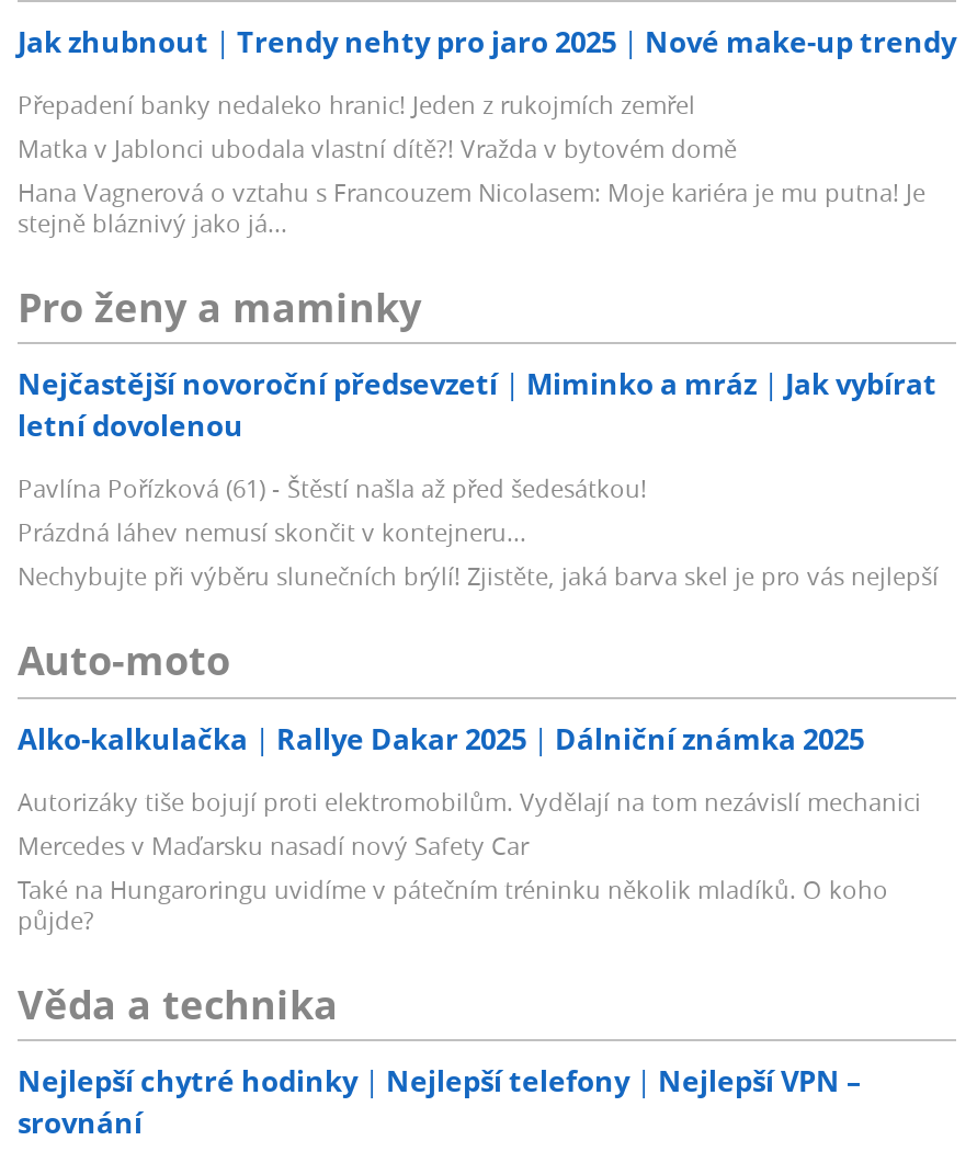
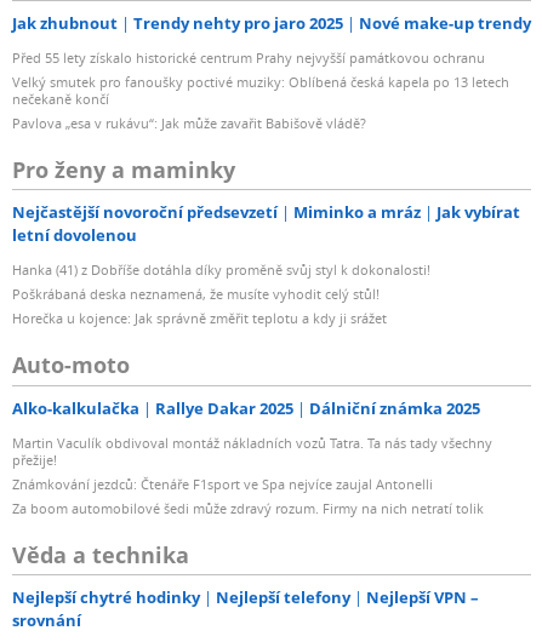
- Přepadení banky nedaleko hranic! Jeden z rukojmích zemřel
- Matka v Jablonci ubodala vlastní dítě?! Vražda v bytovém domě
- Hana Vagnerová o vztahu s Francouzem Nicolasem: Moje kariéra je mu putna! Je
- stejně bláznivý jako já...
+ Před 55 lety získalo historické centrum Prahy nejvyšší památkovou ochranu
+ Velký smutek pro fanoušky poctivé muziky: Oblíbená česká kapela po 13 letech
+ nečekaně končí
+ Pavlova „esa v rukávu“: Jak může zavařit Babišově vládě?

- Pavlína Pořízková (61) - Štěstí našla až před šedesátkou!
- Prázdná láhev nemusí skončit v kontejneru...
- Nechybujte při výběru slunečních brýlí! Zjistěte, jaká barva skel je pro vás nejlepší
+ Hanka (41) z Dobříše dotáhla díky proměně svůj styl k dokonalosti!
+ Poškrábaná deska neznamená, že musíte vyhodit celý stůl!
+ Horečka u kojence: Jak správně změřit teplotu a kdy ji srážet

- Autorizáky tiše bojují proti elektromobilům. Vydělají na tom nezávislí mechanici
- Mercedes v Maďarsku nasadí nový Safety Car
- Také na Hungaroringu uvidíme v pátečním tréninku několik mladíků. O koho
- půjde?
+ Martin Vaculík obdivoval montáž nákladních vozů Tatra. Ta nás tady všechny
+ přežije!
+ Známkování jezdců: Čtenáře F1sport ve Spa nejvíce zaujal Antonelli
+ Za boom automobilové šedi může zdravý rozum. Firmy na nich netratí tolik
